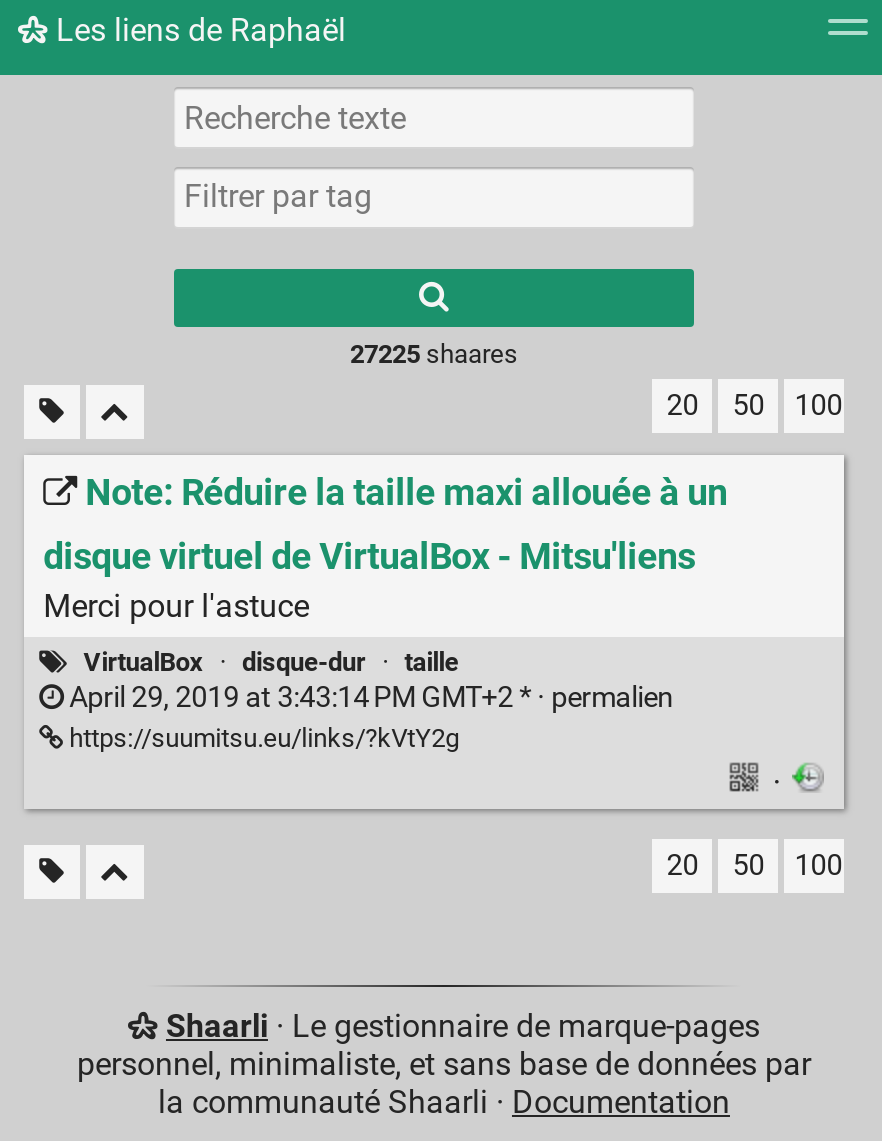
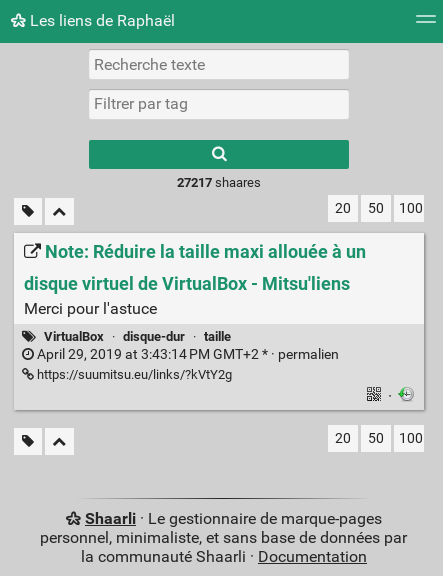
- 27225 shaares
+ 27217 shaares
